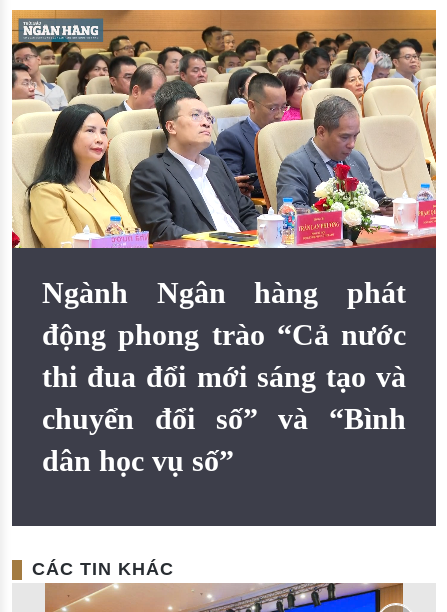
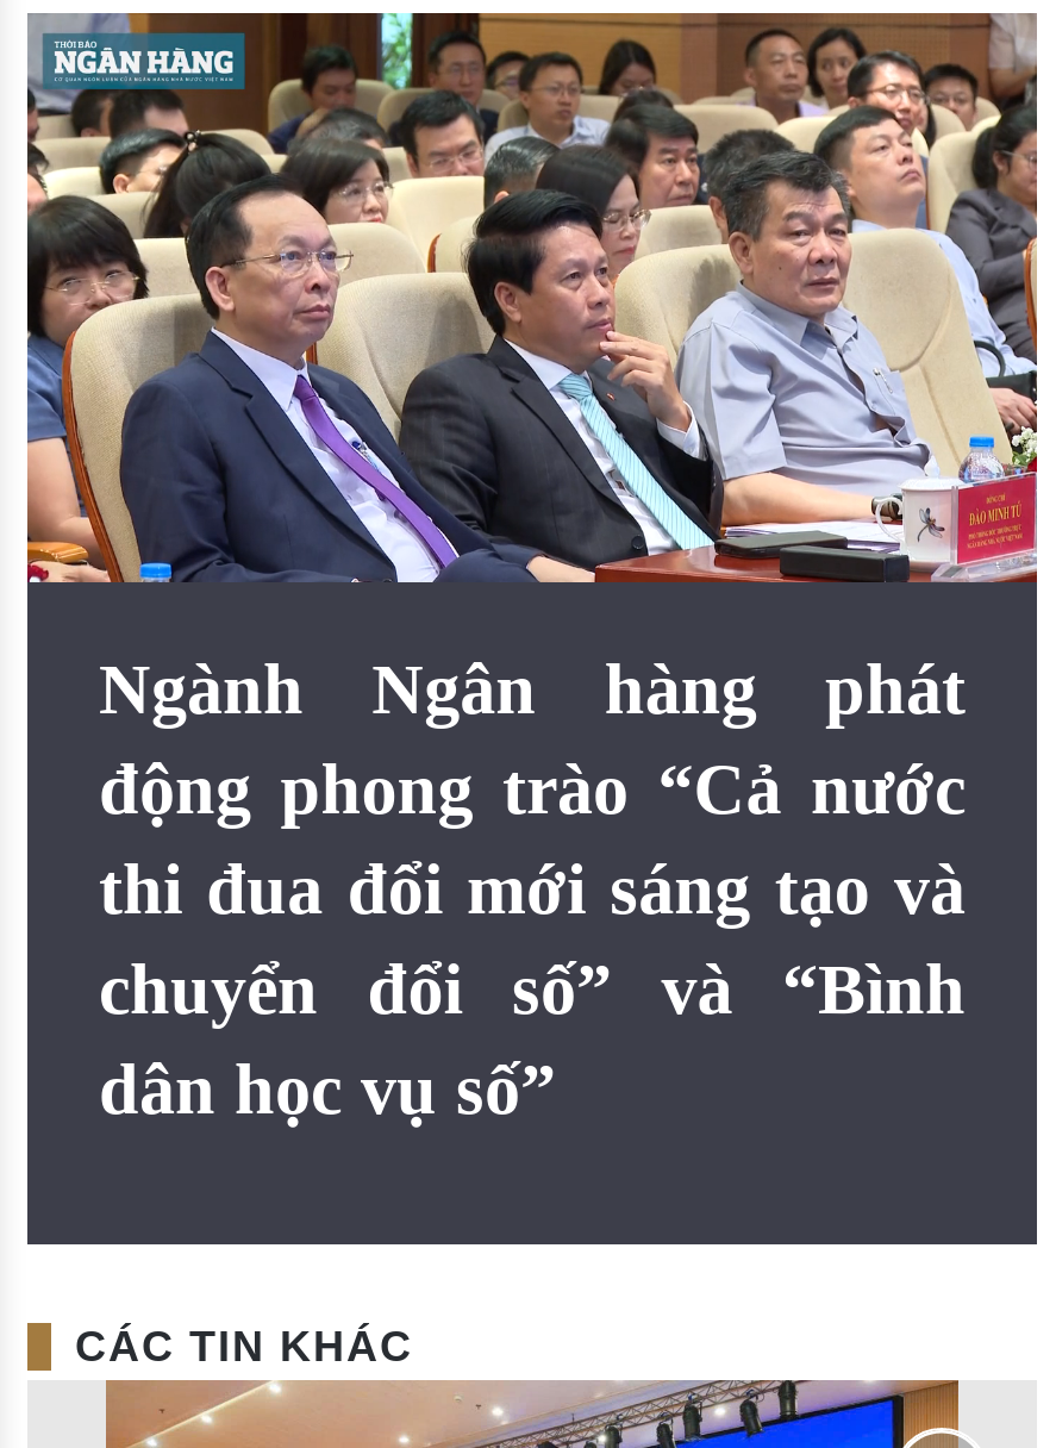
- [image]
+ [image]
